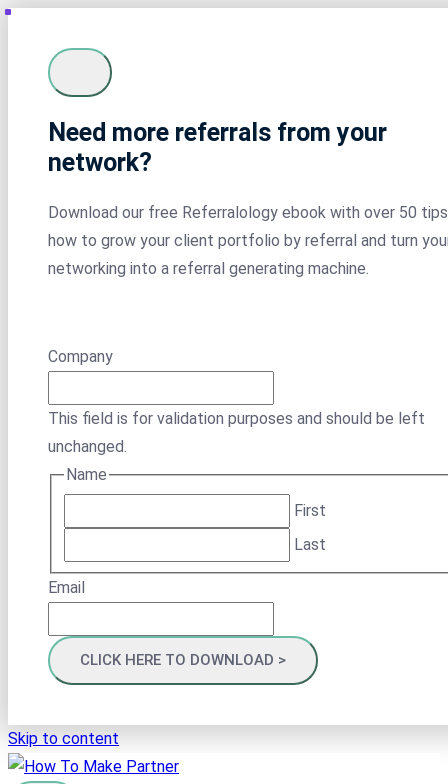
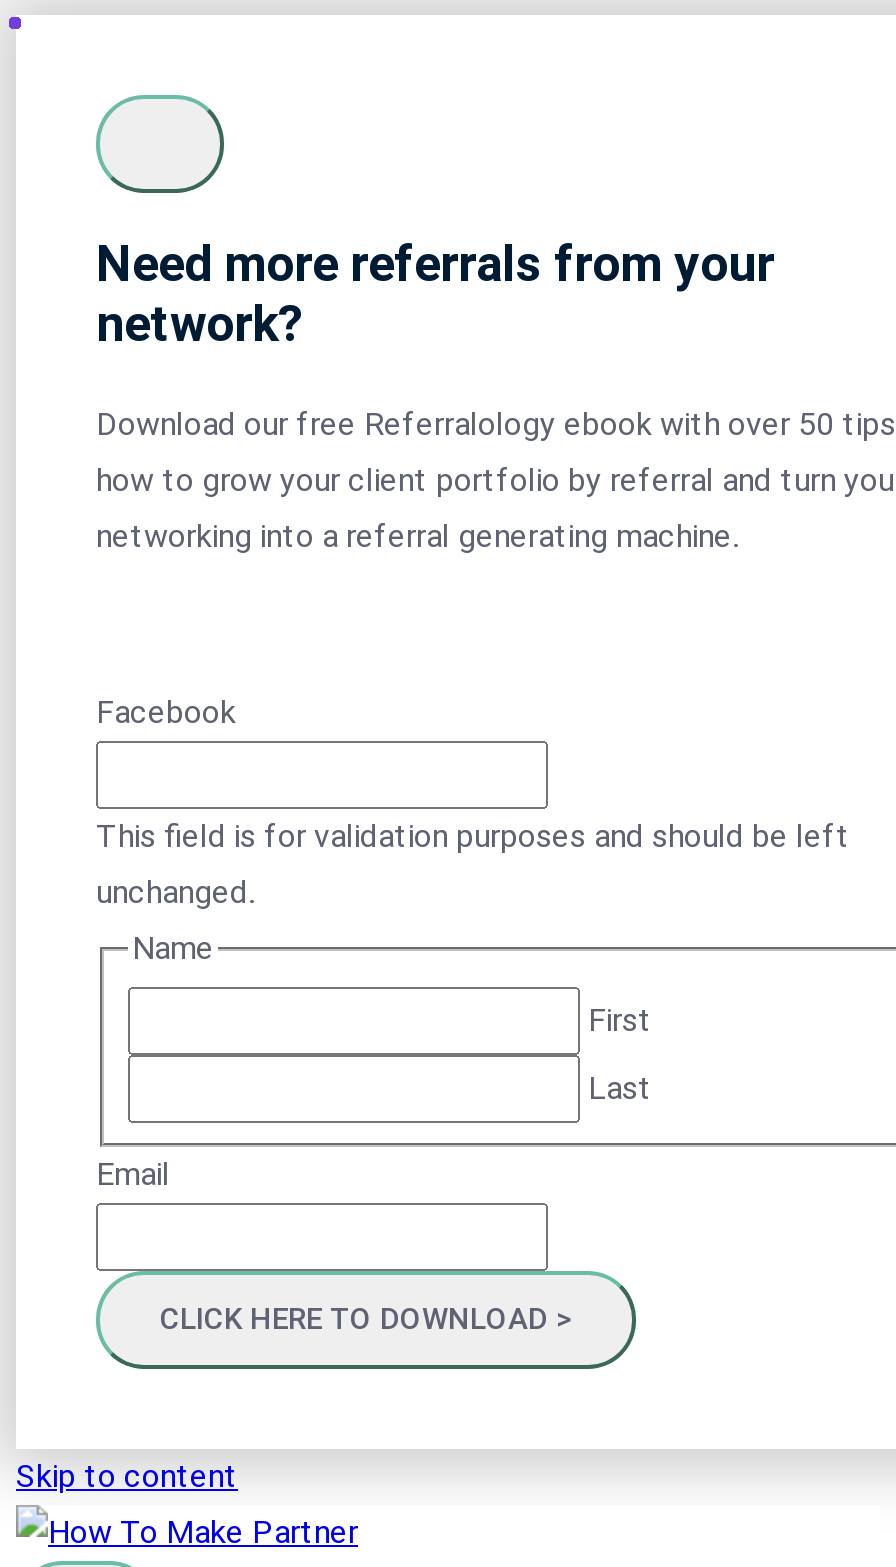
- Company
+ Facebook
